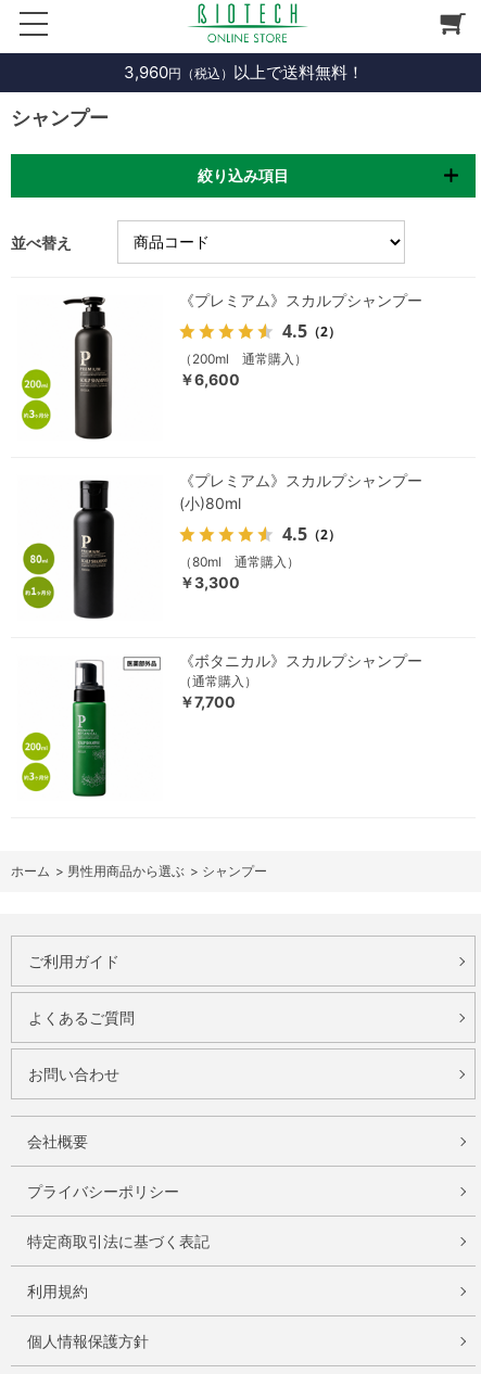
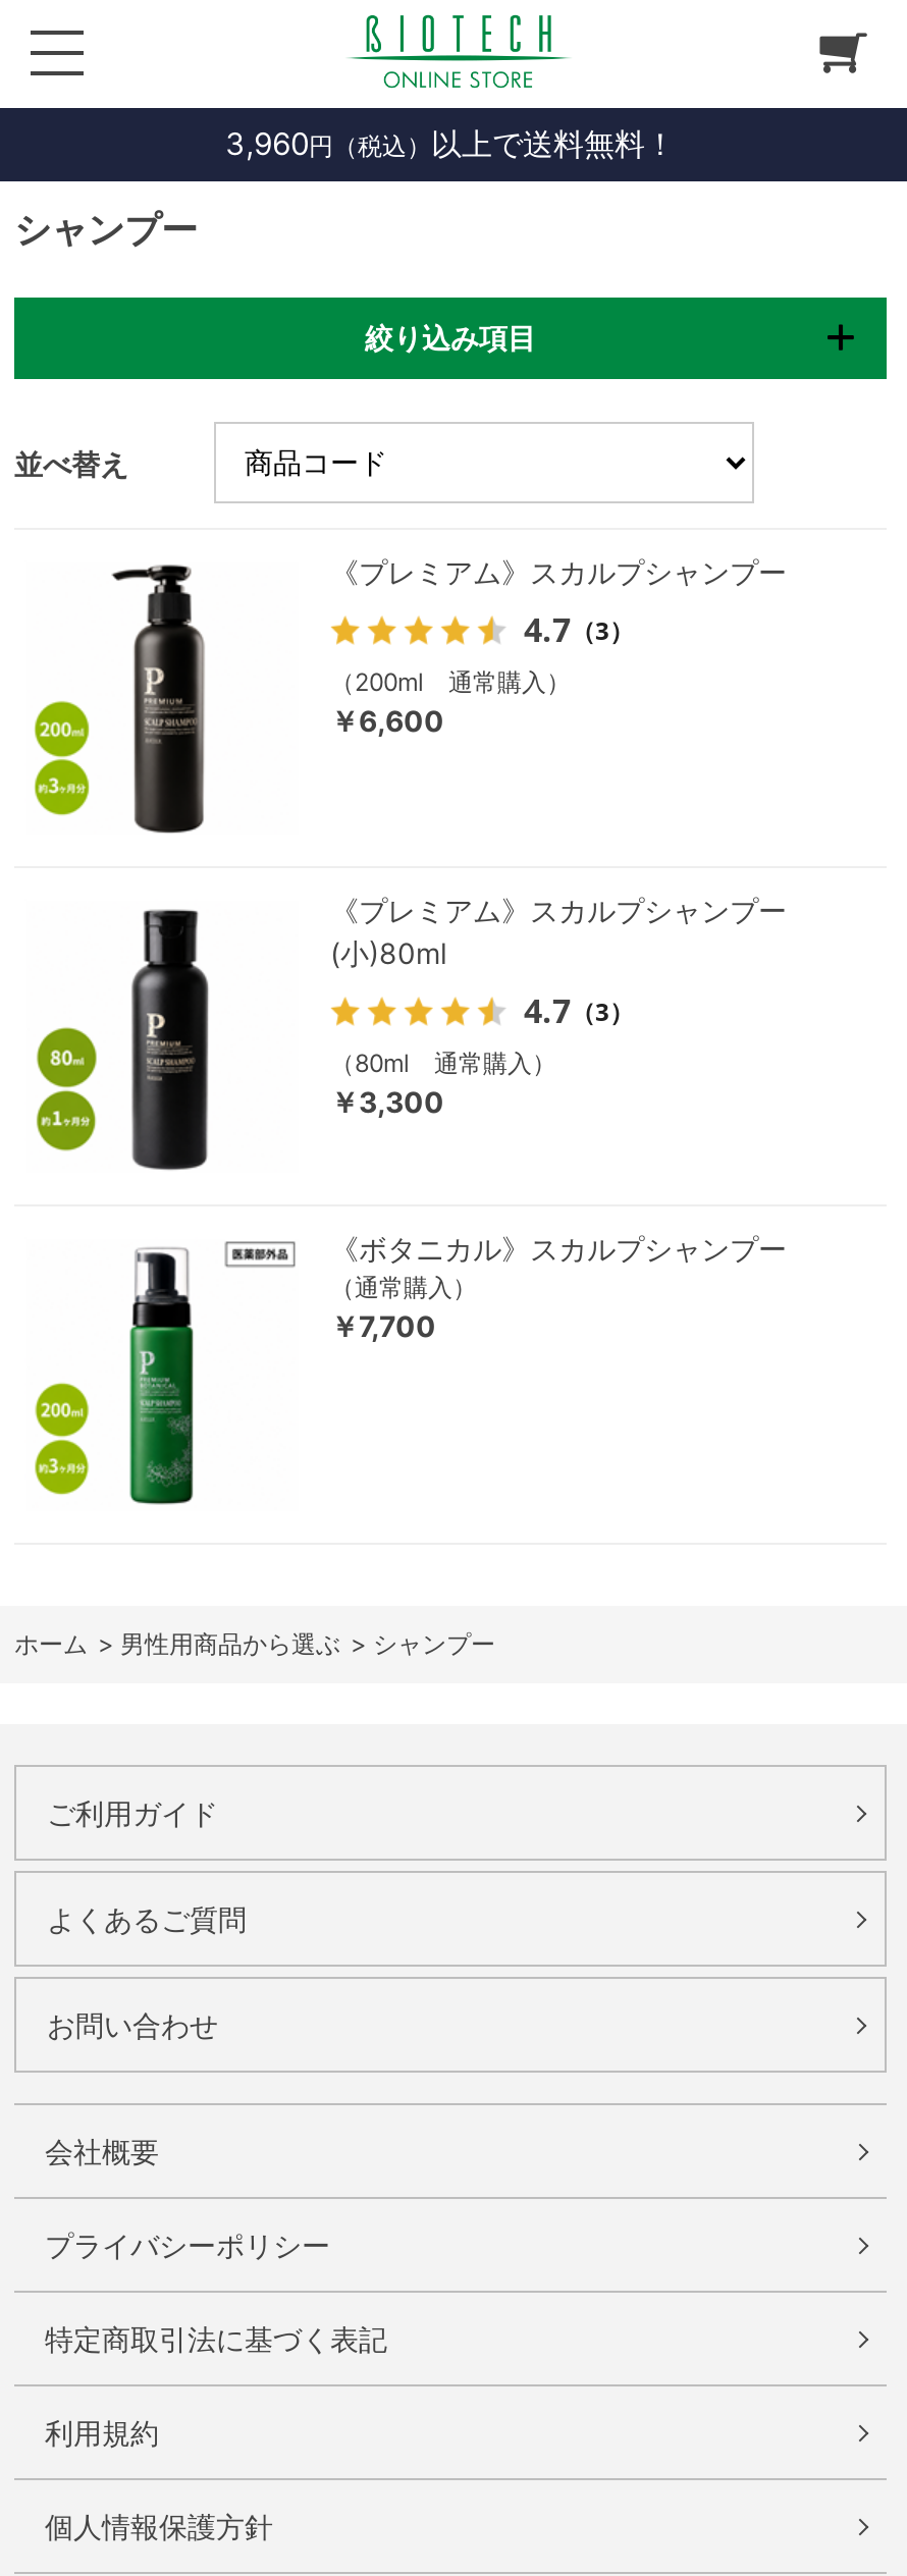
- 4.5（2）
+ 4.7（3）

- 4.5（2）
+ 4.7（3）
